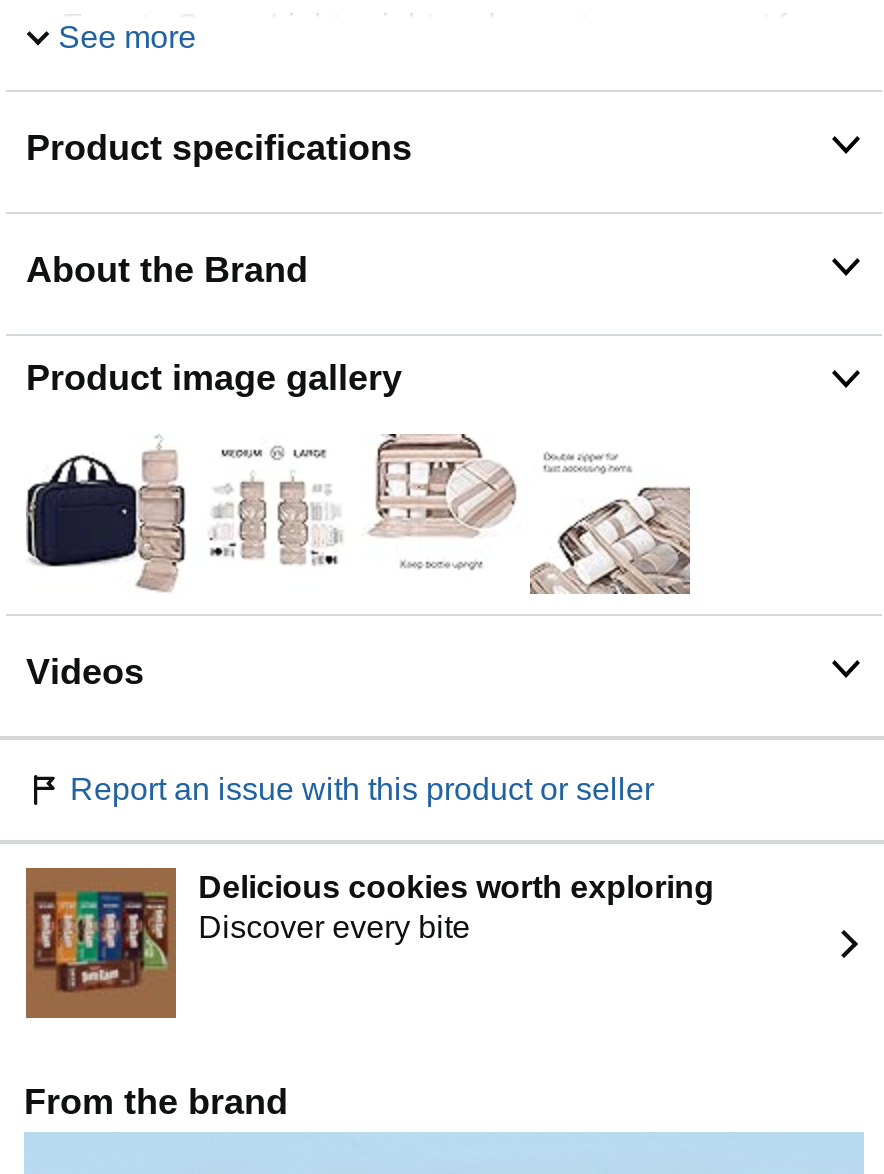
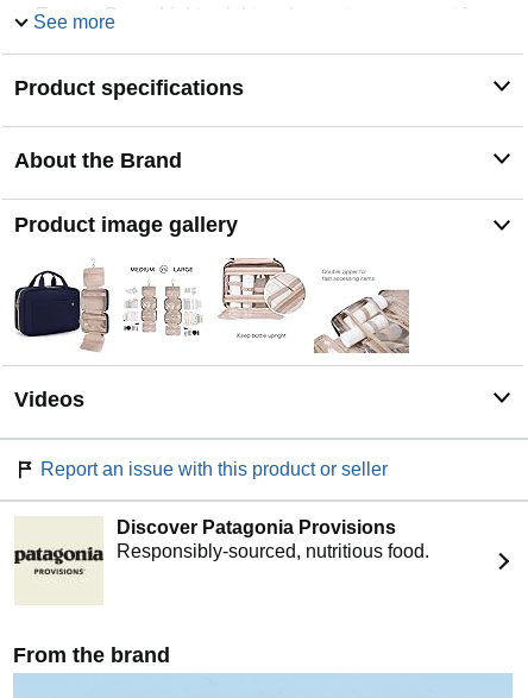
- [image]
- Delicious cookies worth exploring
- Discover every bite
+ [image]
+ Discover Patagonia Provisions
+ Responsibly-sourced, nutritious food.
